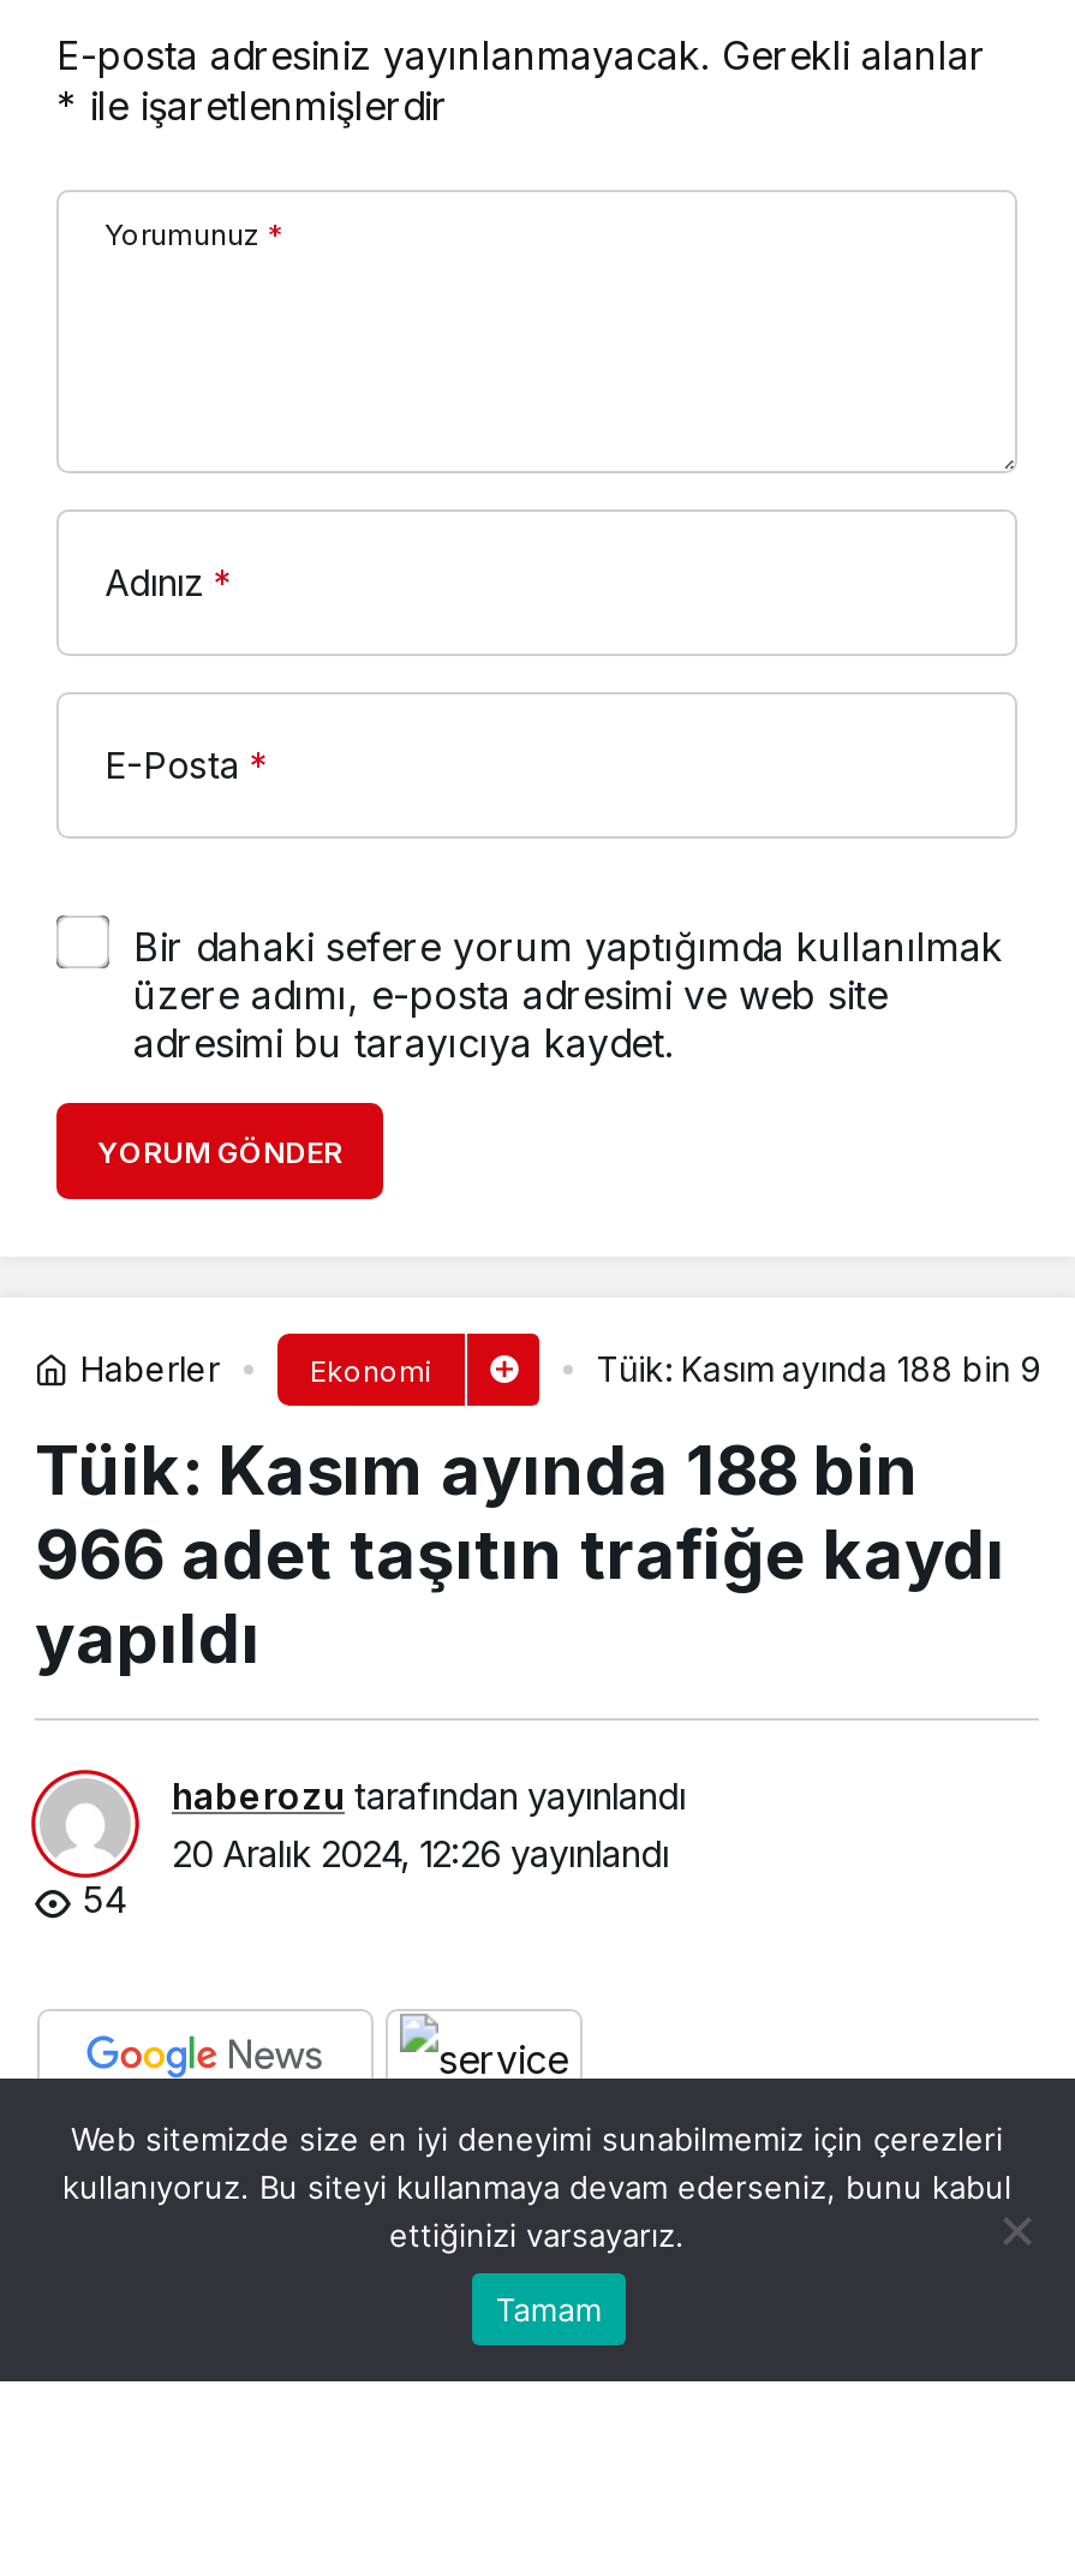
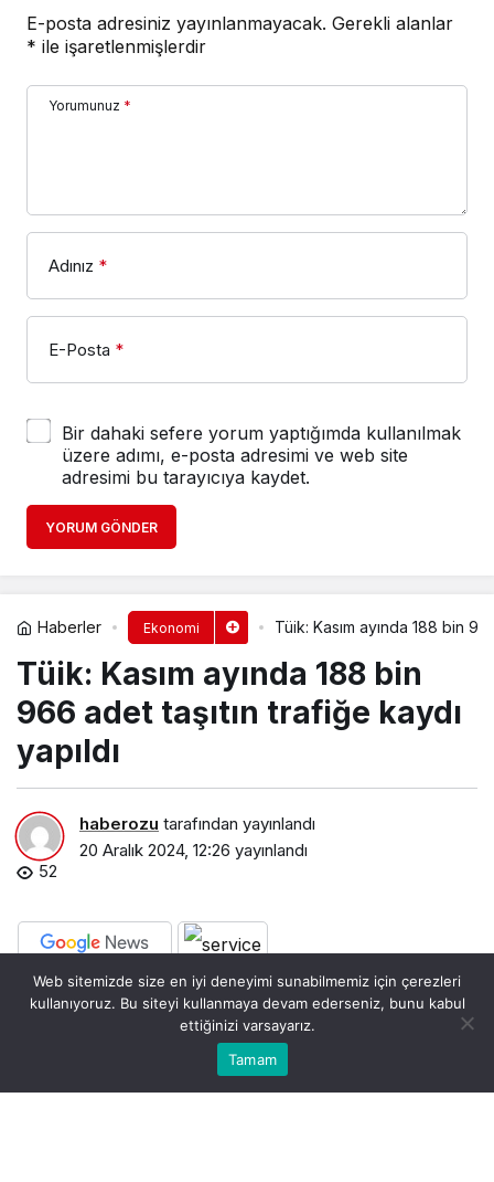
- 54
+ 52
